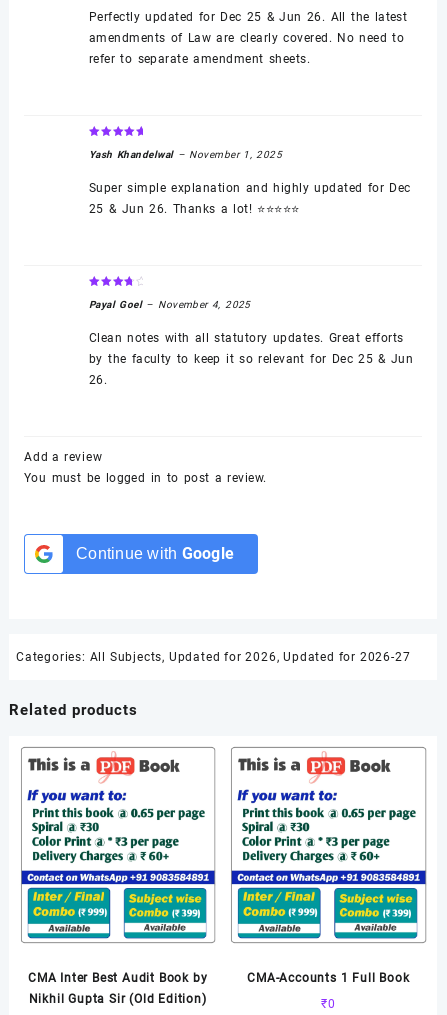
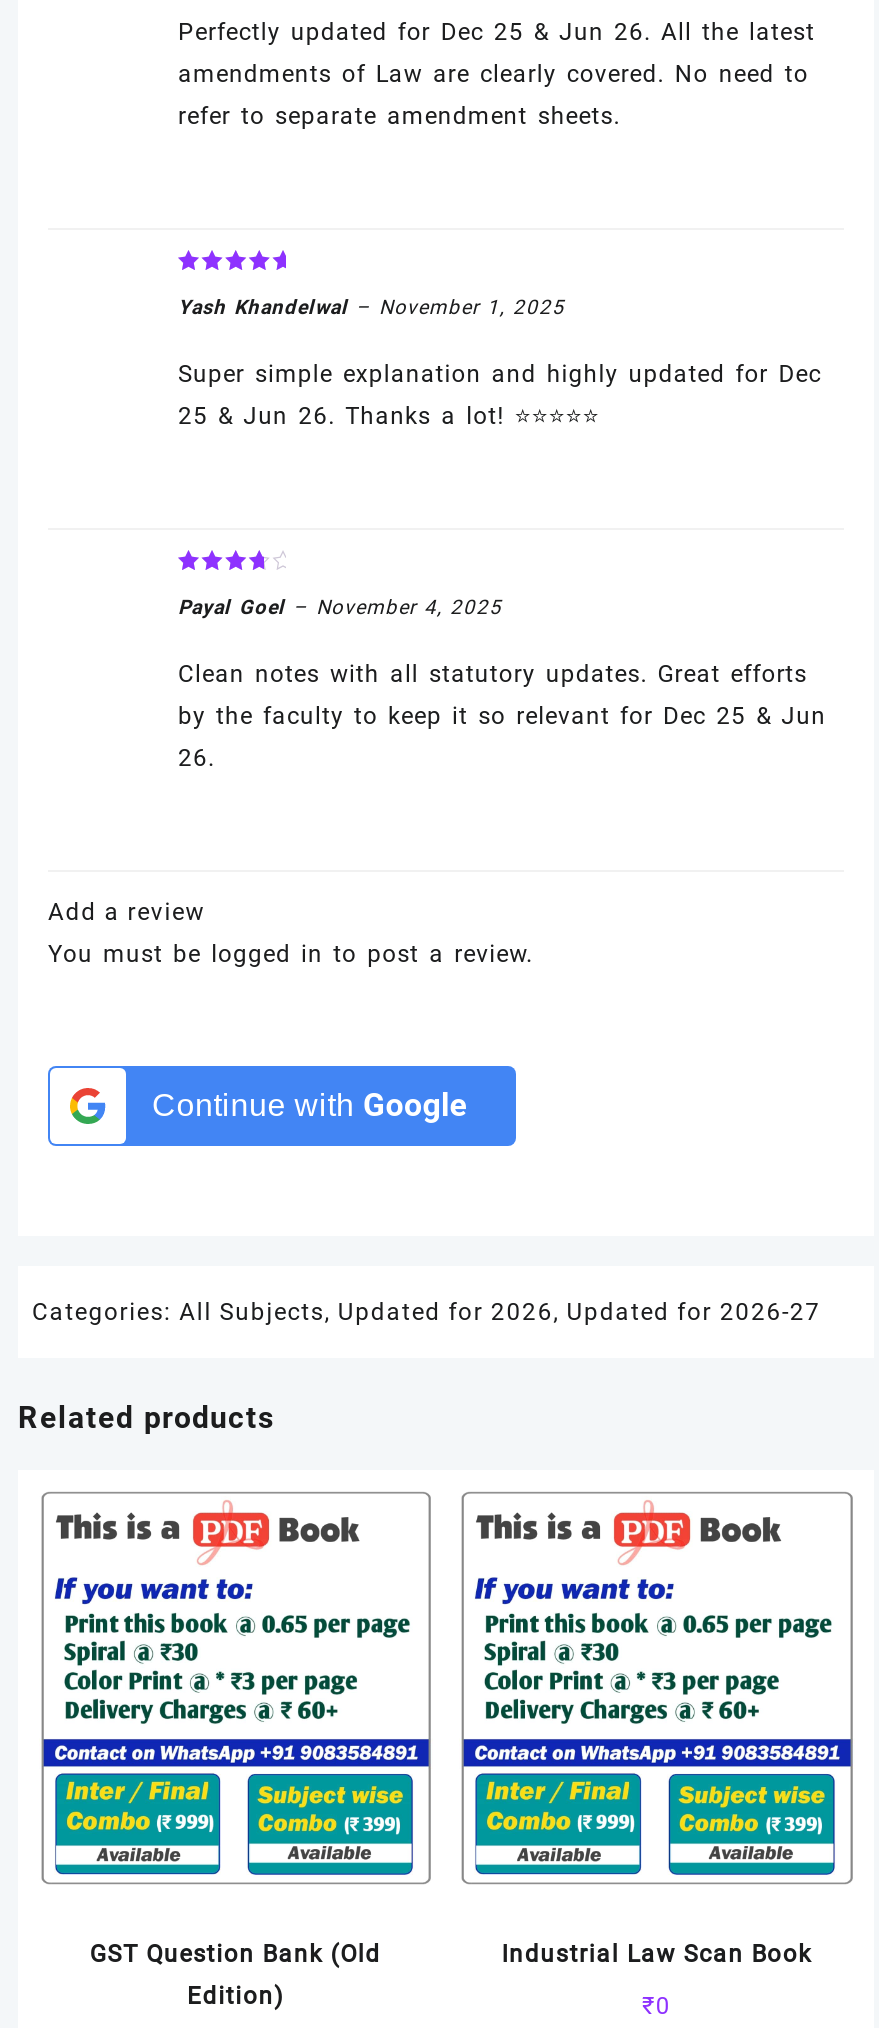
- CMA Inter Best Audit Book by
+ GST Question Bank (Old

- CMA-Accounts 1 Full Book
+ Industrial Law Scan Book

- Nikhil Gupta Sir (Old Edition)
+ Edition)
